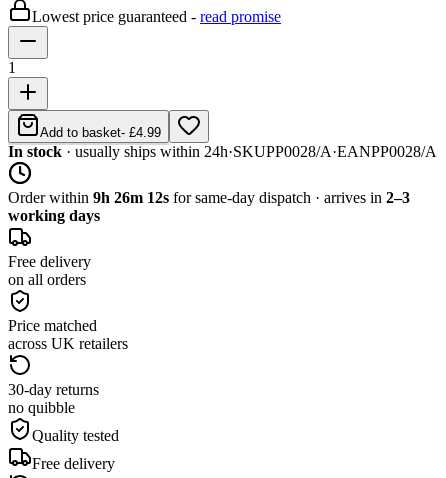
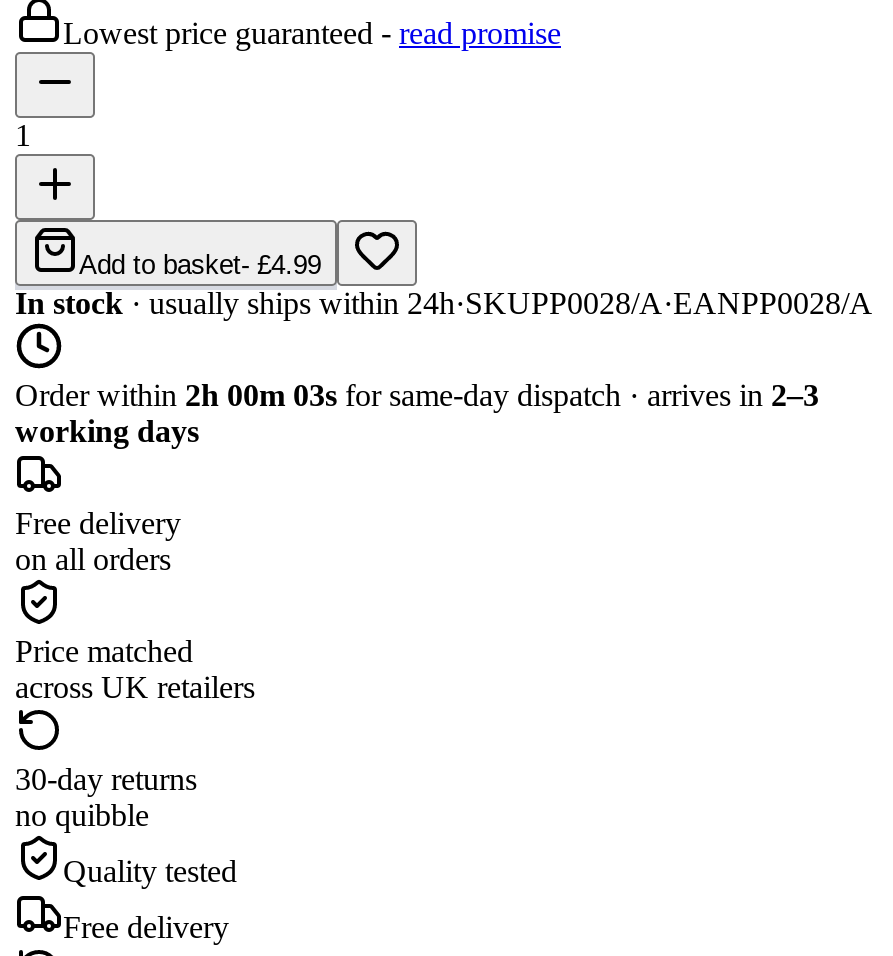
- Order within 9h 26m 12s for same-day dispatch · arrives in 2–3
+ Order within 2h 00m 03s for same-day dispatch · arrives in 2–3
